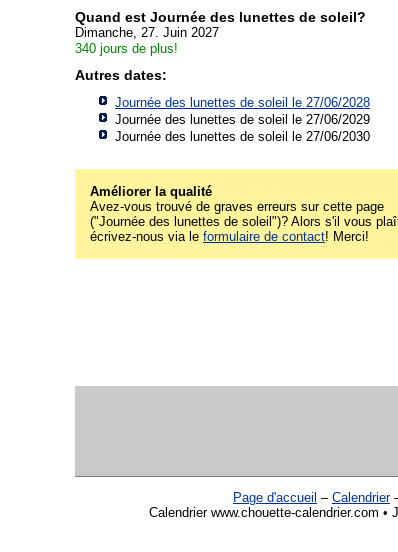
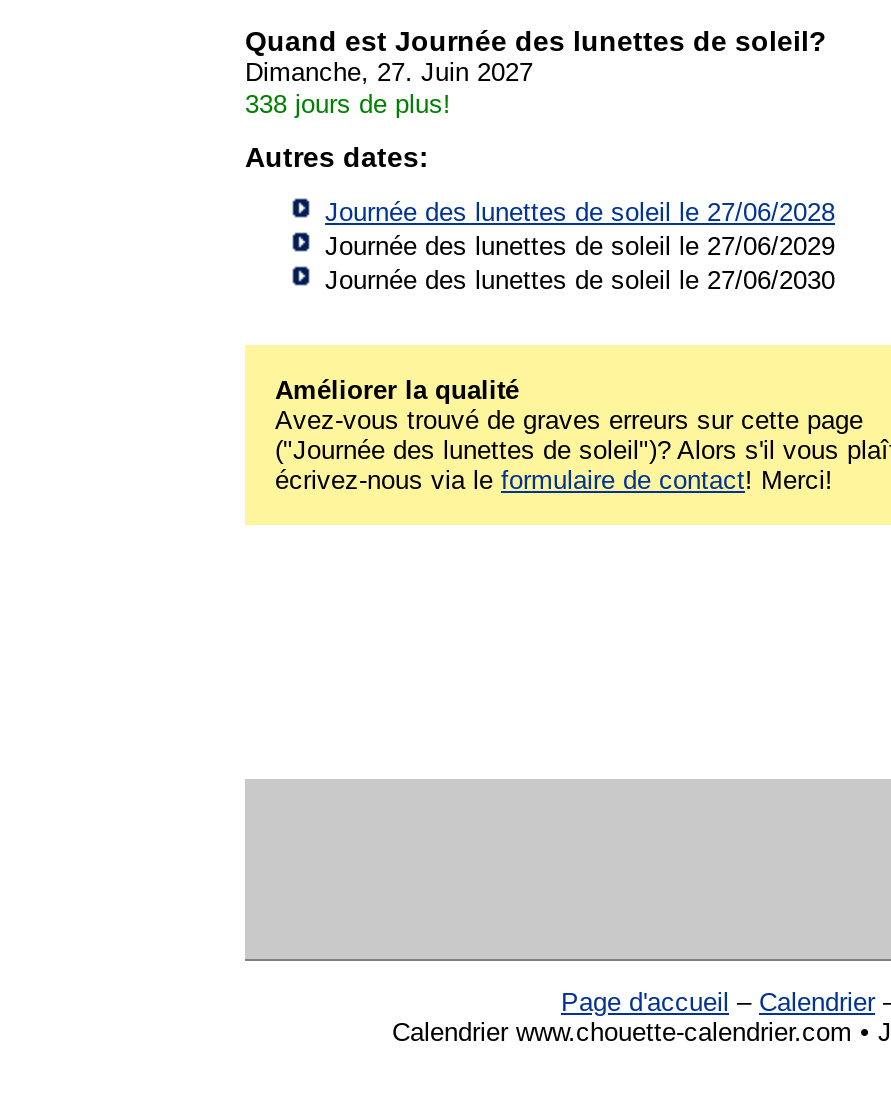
- 340 jours de plus!
+ 338 jours de plus!
